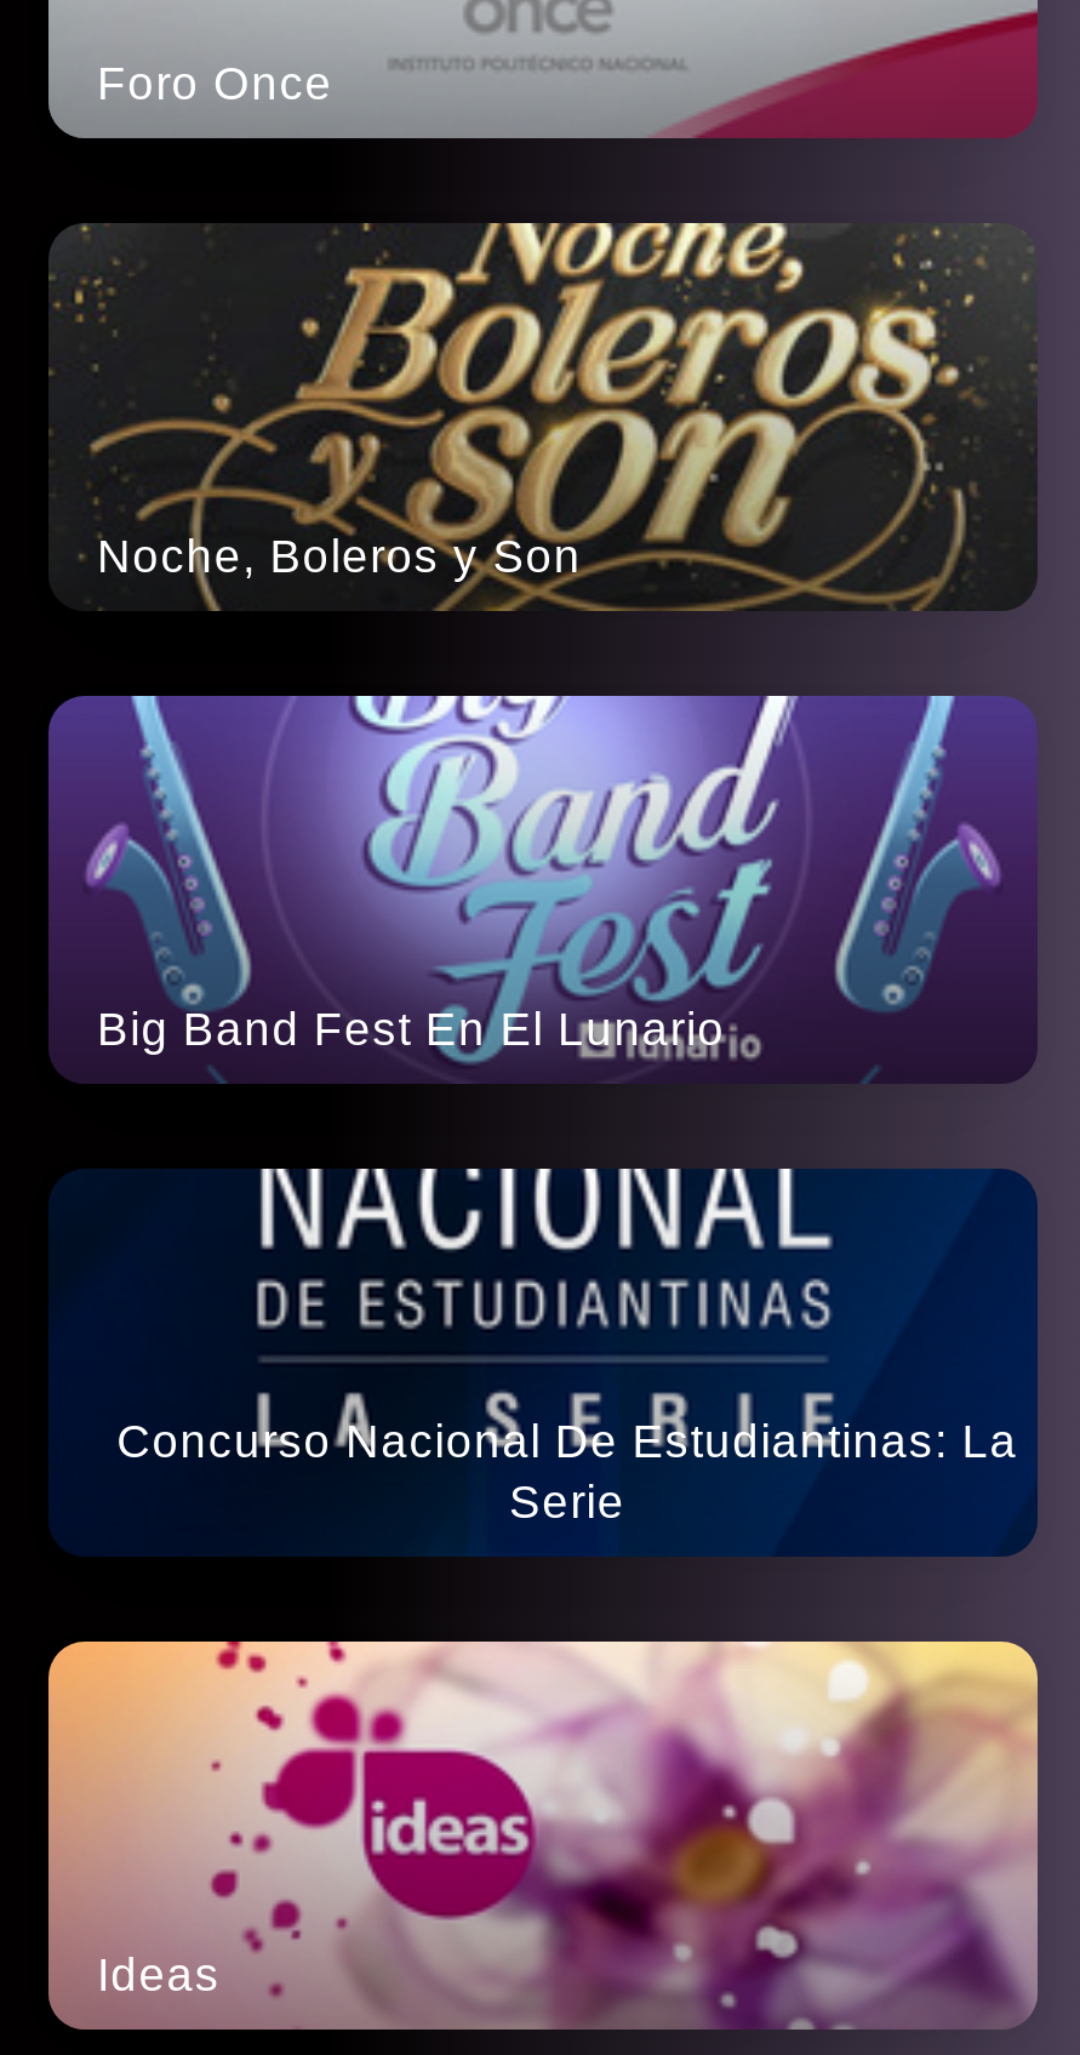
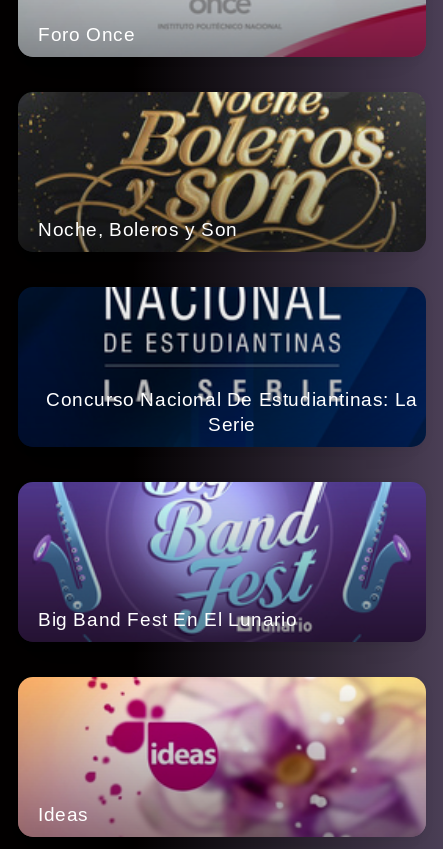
moved down: [image] | Big Band Fest En El Lunario

moved up: [image] | Concurso Nacional De Estudiantinas: La | Serie
